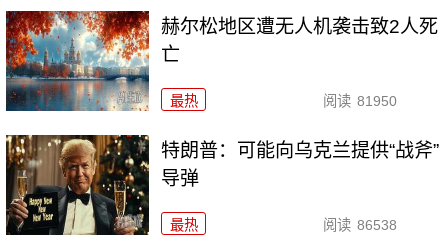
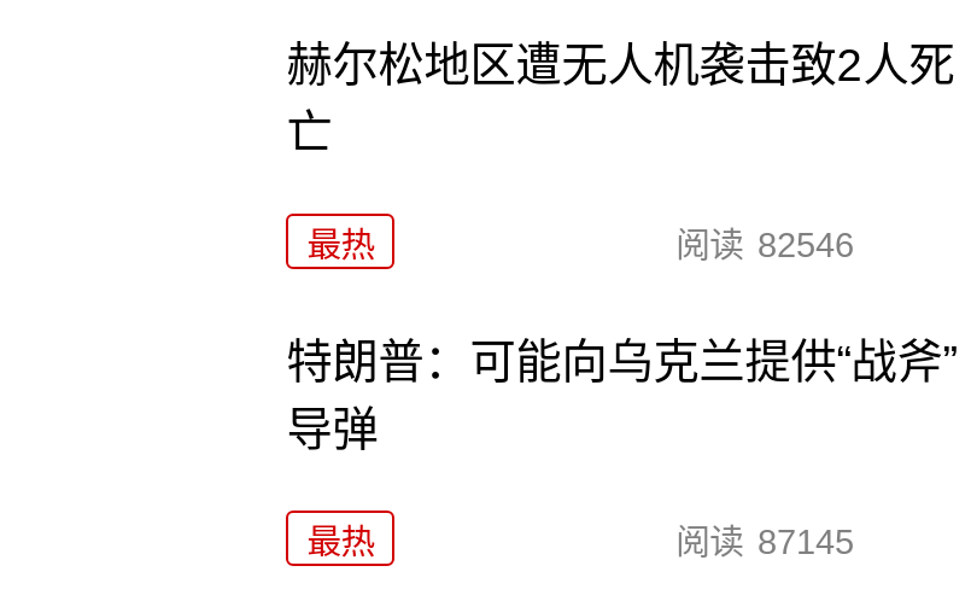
- [image]

- 阅读 81950
+ 阅读 82546

- [image]

- 阅读 86538
+ 阅读 87145
